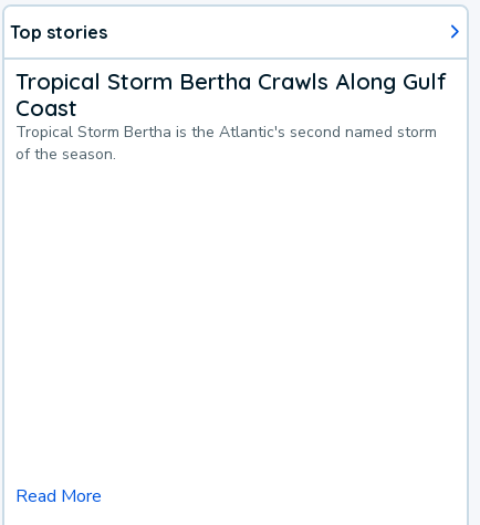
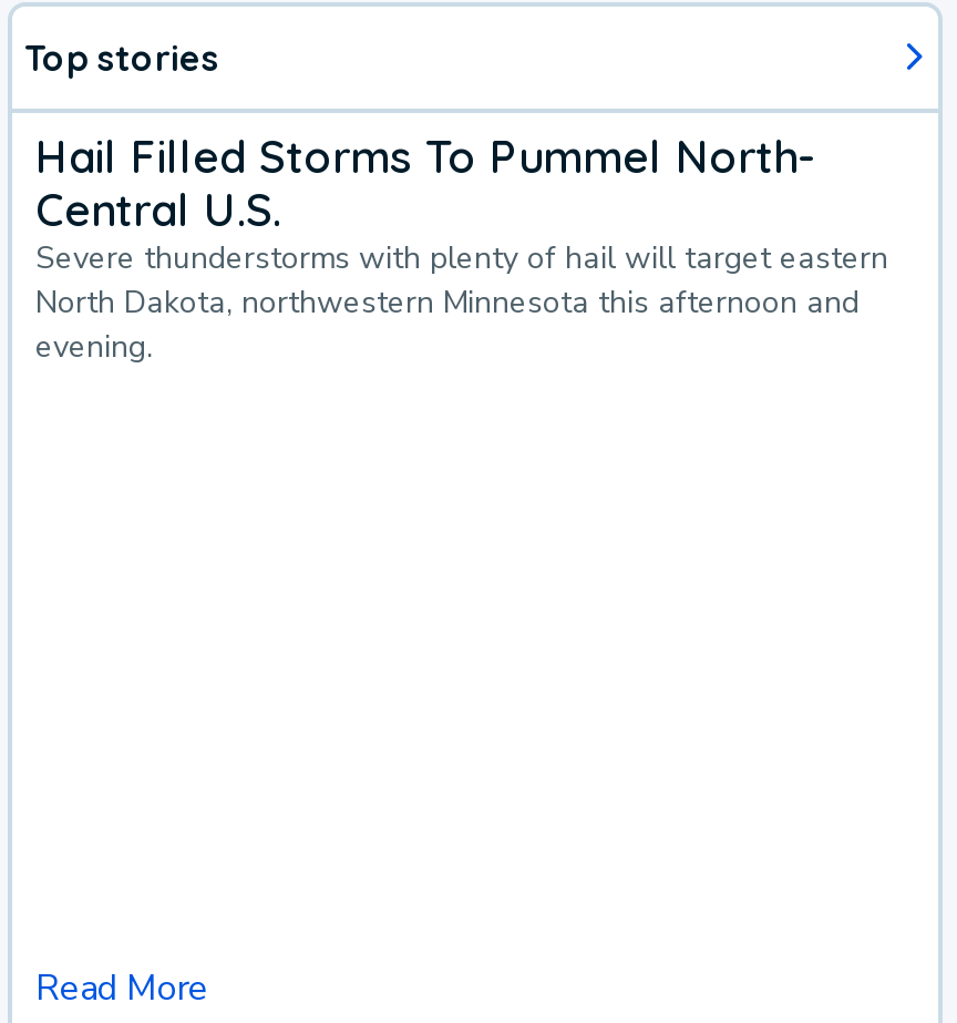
- Tropical Storm Bertha Crawls Along Gulf
- Coast
- Tropical Storm Bertha is the Atlantic's second named storm
- of the season.
+ Hail Filled Storms To Pummel North-
+ Central U.S.
+ Severe thunderstorms with plenty of hail will target eastern
+ North Dakota, northwestern Minnesota this afternoon and
+ evening.
